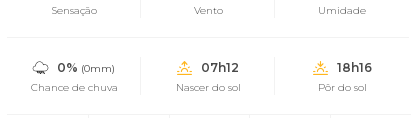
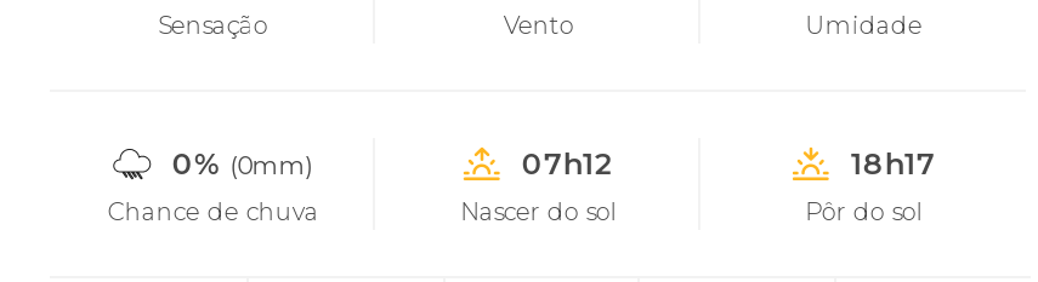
- 18h16
+ 18h17
